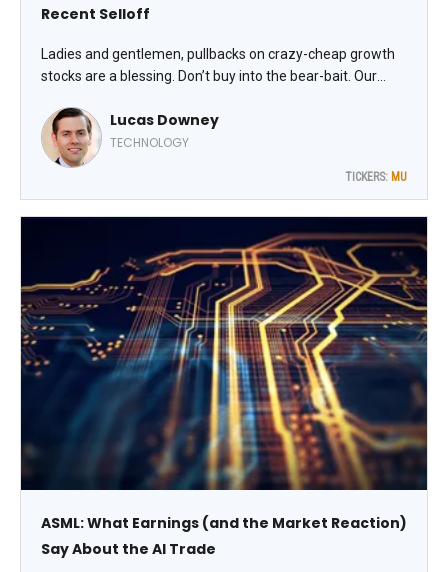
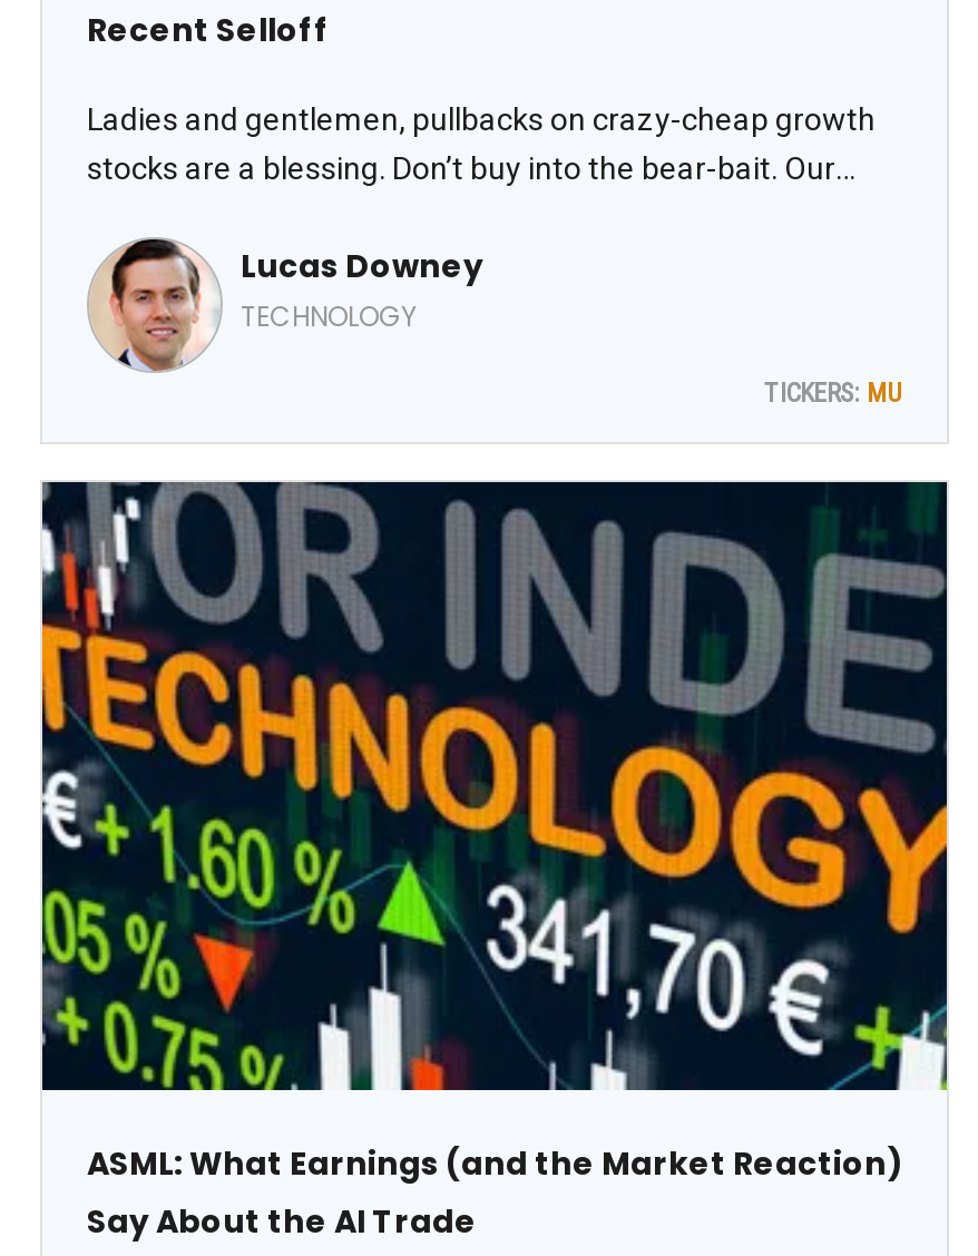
- [image]
+ [image]
